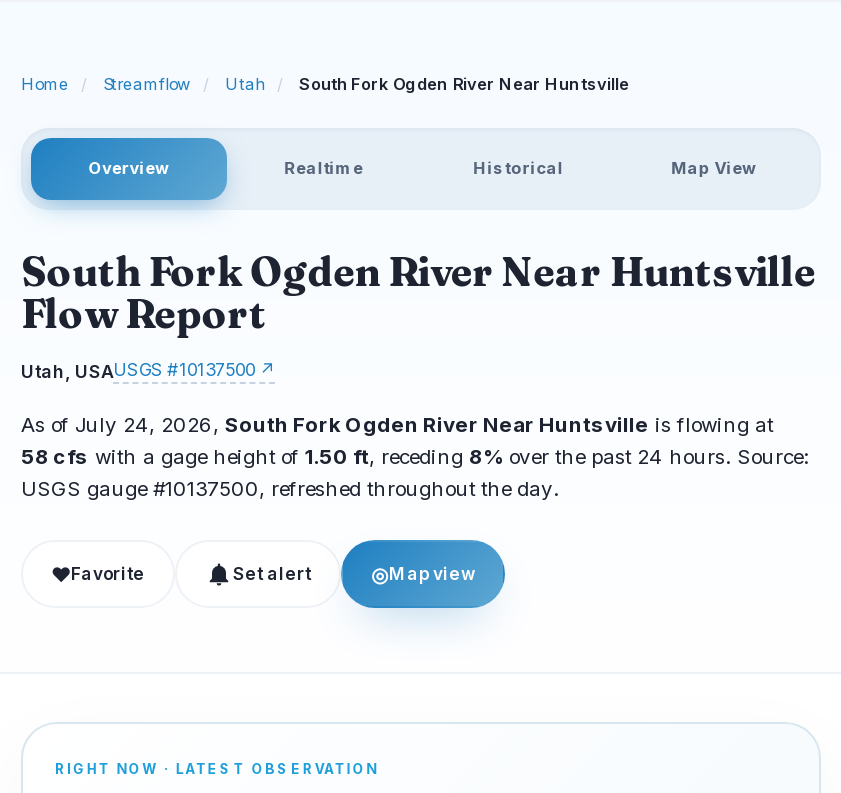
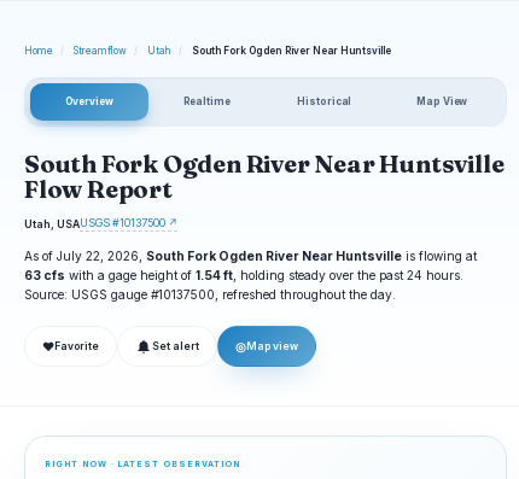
- As of July 24, 2026, South Fork Ogden River Near Huntsville is flowing at
- 58 cfs with a gage height of 1.50 ft, receding 8% over the past 24 hours. Source:
- USGS gauge #10137500, refreshed throughout the day.
+ As of July 22, 2026, South Fork Ogden River Near Huntsville is flowing at
+ 63 cfs with a gage height of 1.54 ft, holding steady over the past 24 hours.
+ Source: USGS gauge #10137500, refreshed throughout the day.
